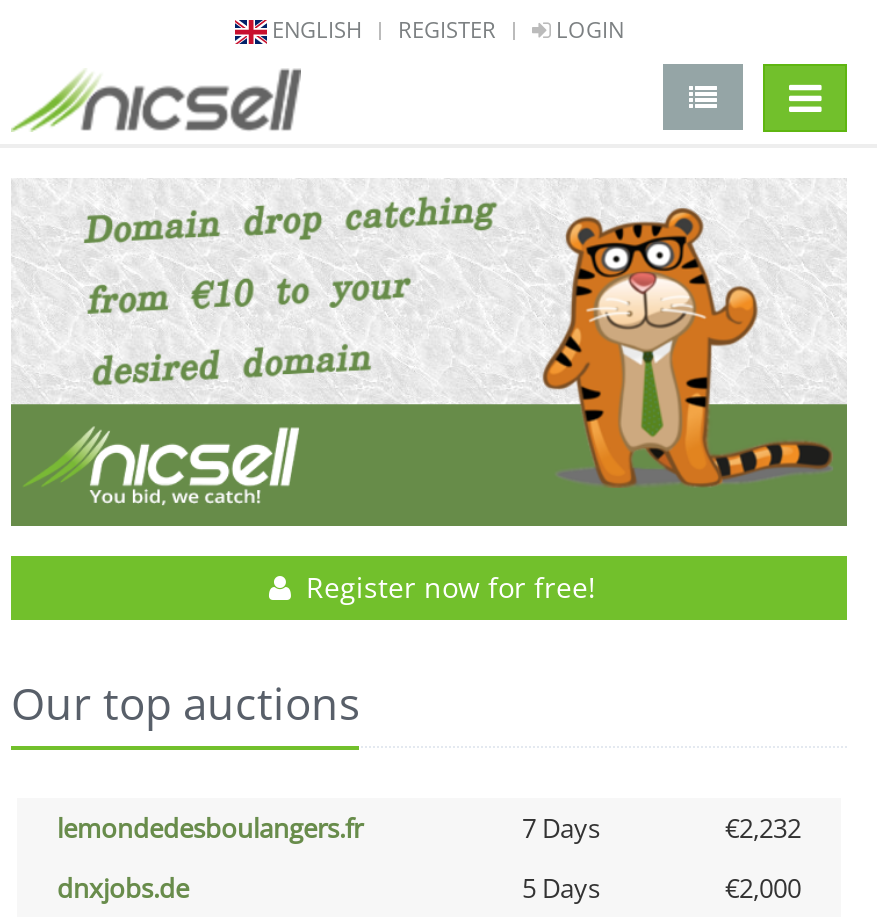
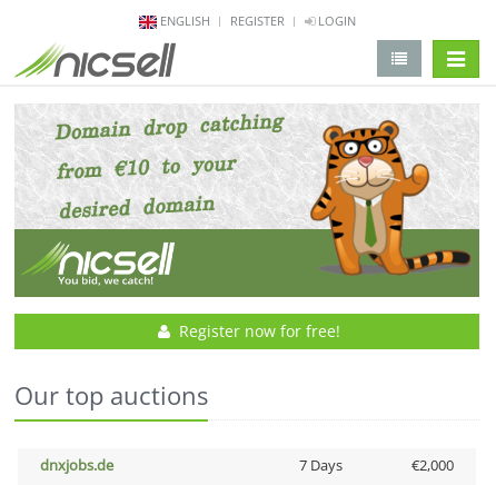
- lemondedesboulangers.fr
- 7 Days
- €2,232

- 5 Days
+ 7 Days
